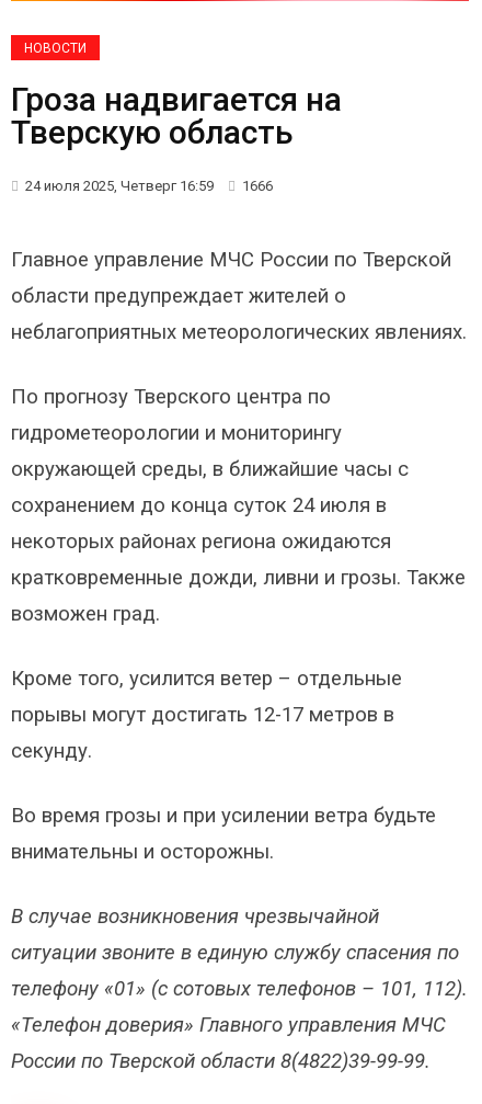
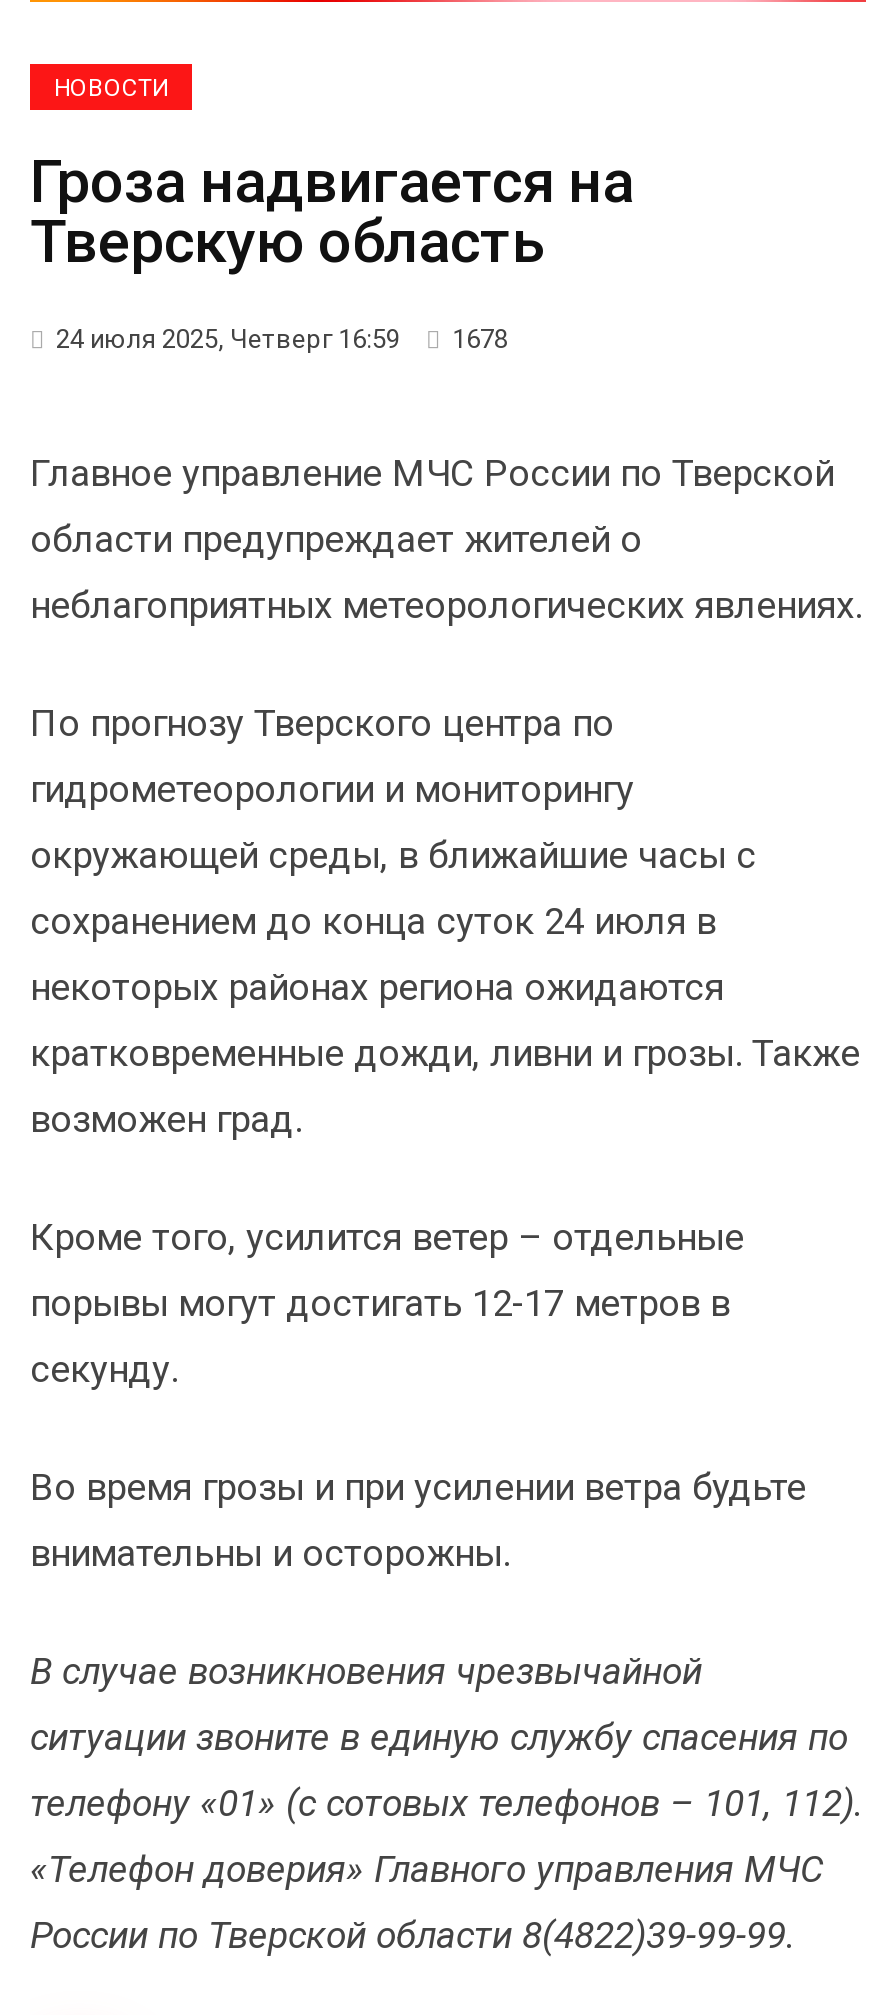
- 24 июля 2025, Четверг 16:59 1666
+ 24 июля 2025, Четверг 16:59 1678
